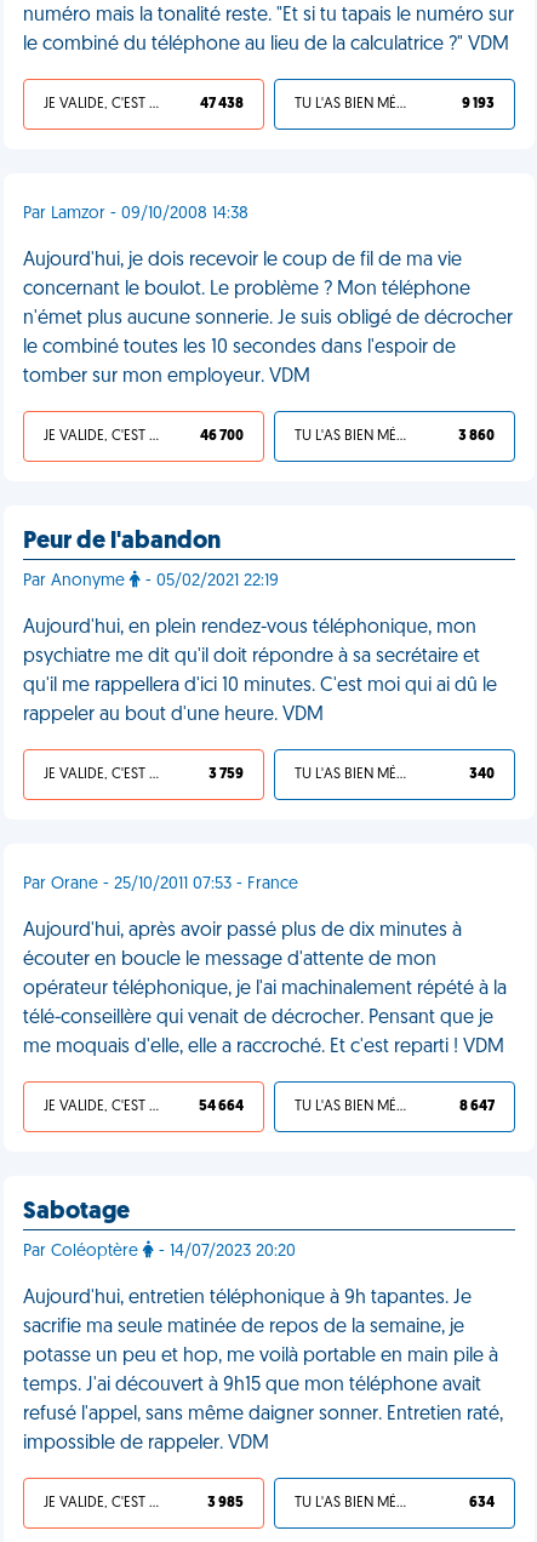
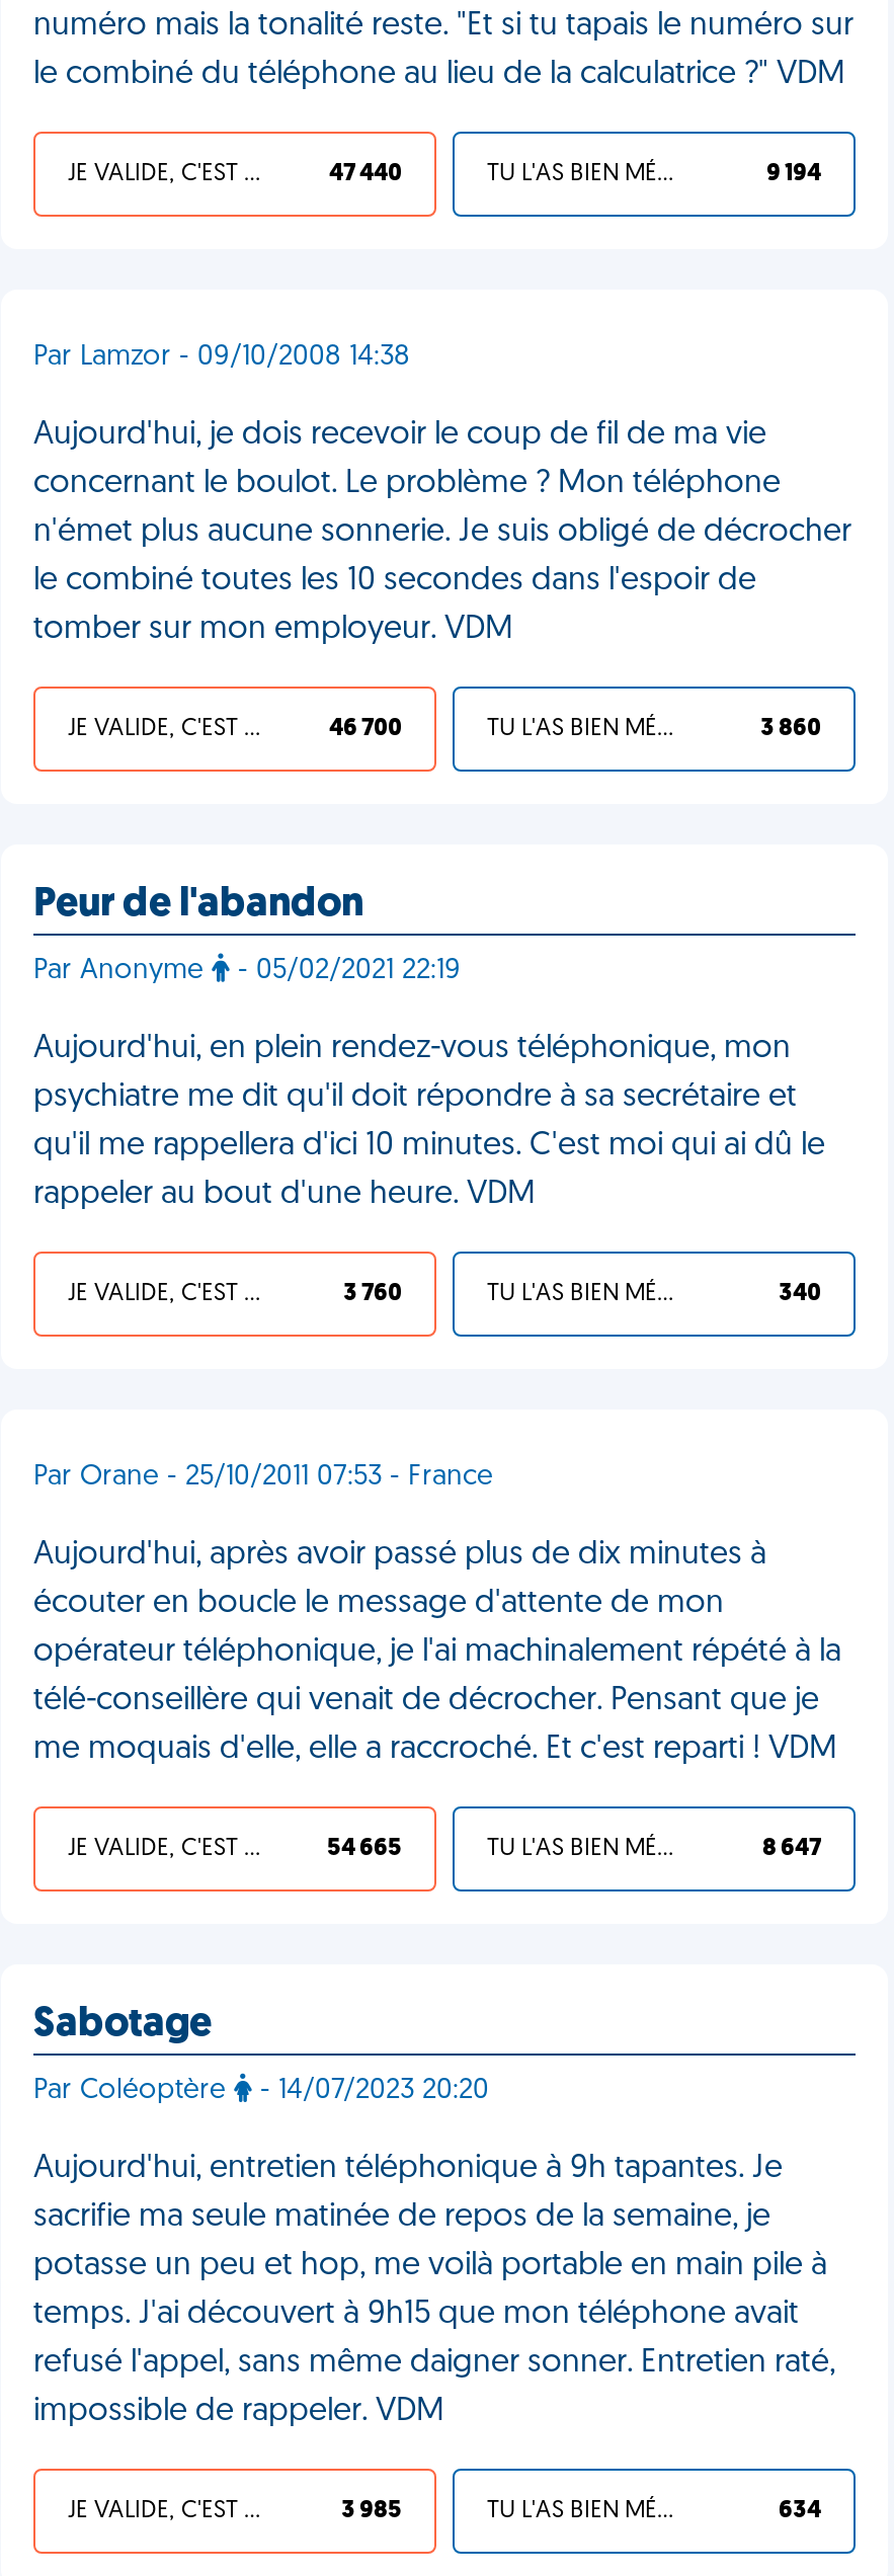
- 47 438
+ 47 440

- 9 193
+ 9 194

- 3 759
+ 3 760

- 54 664
+ 54 665
